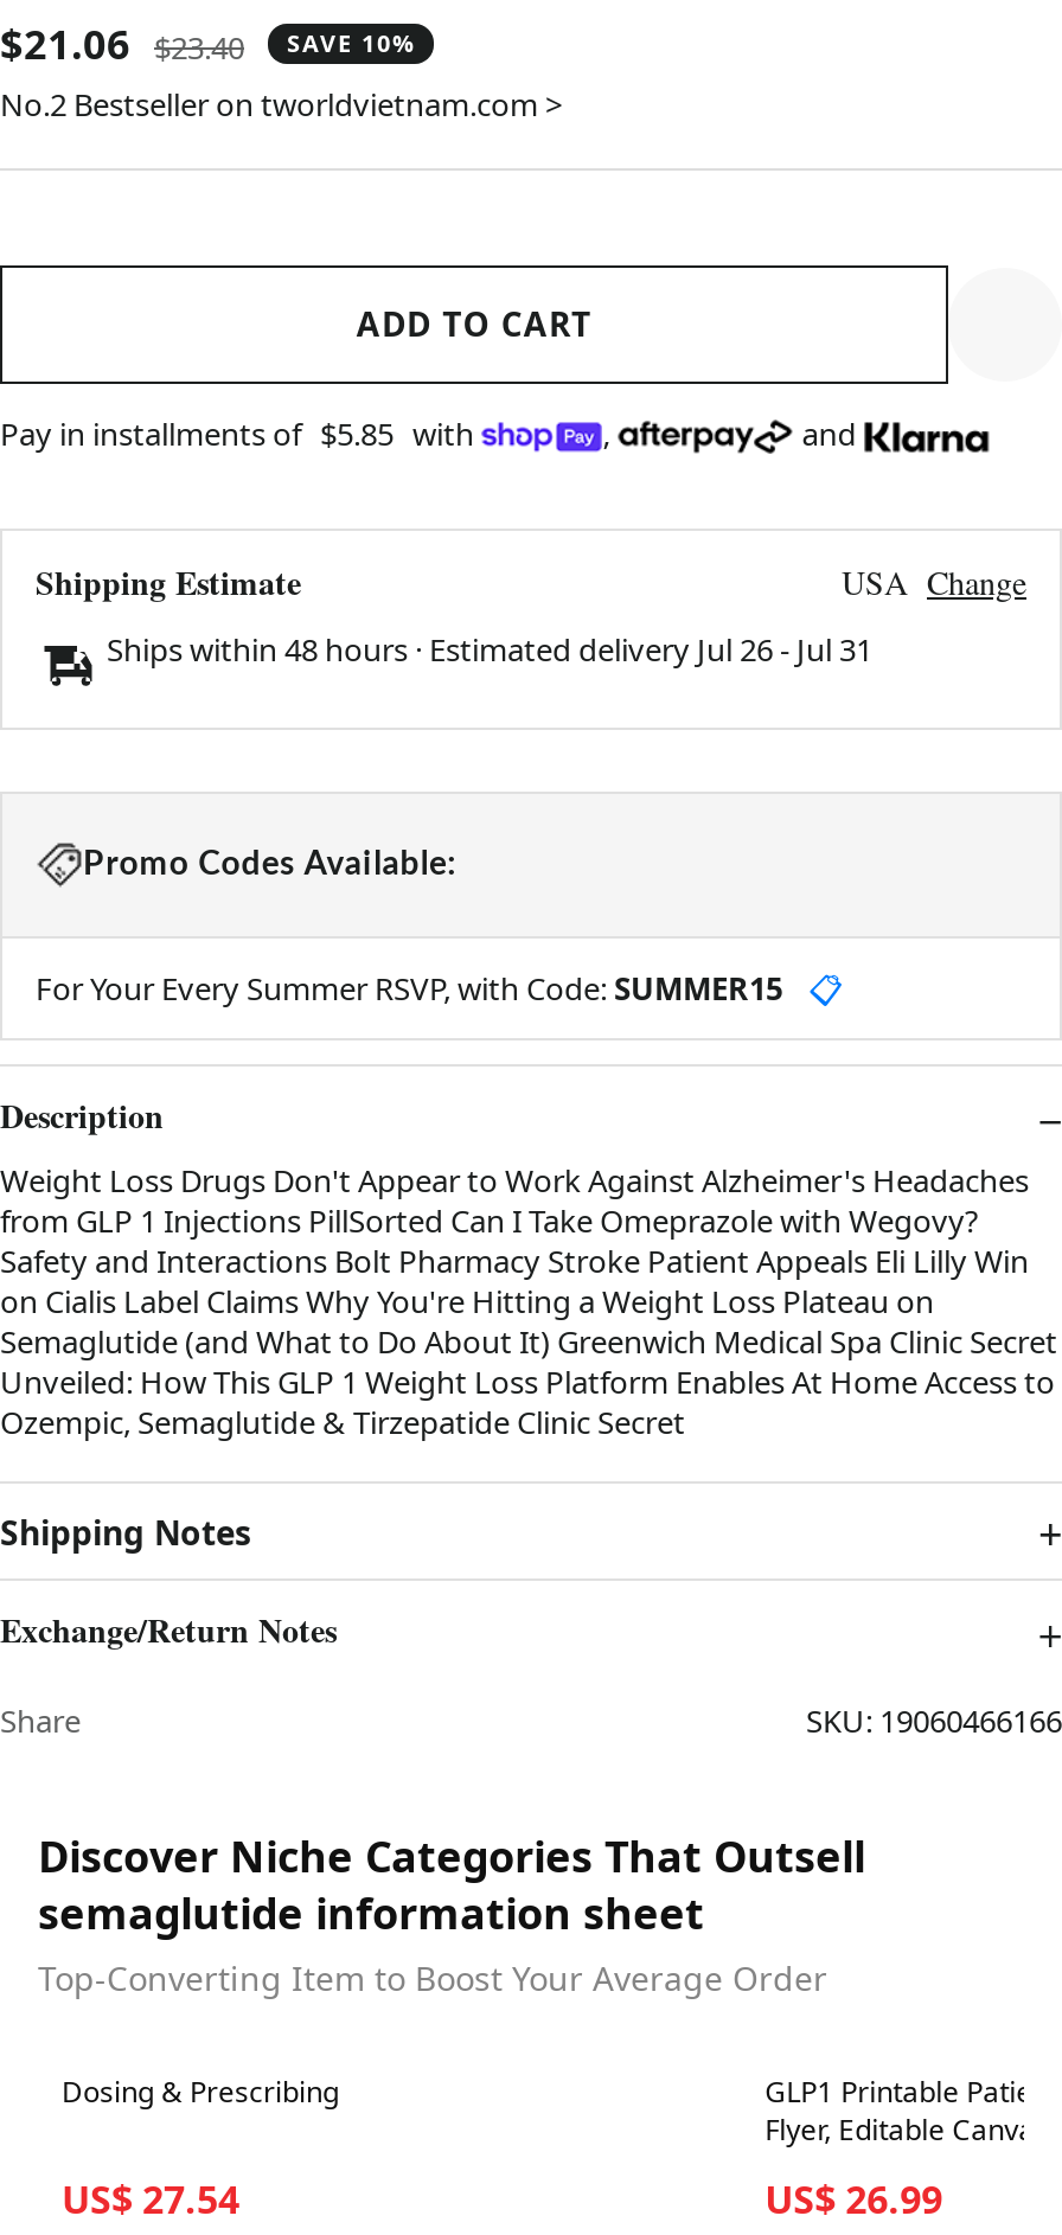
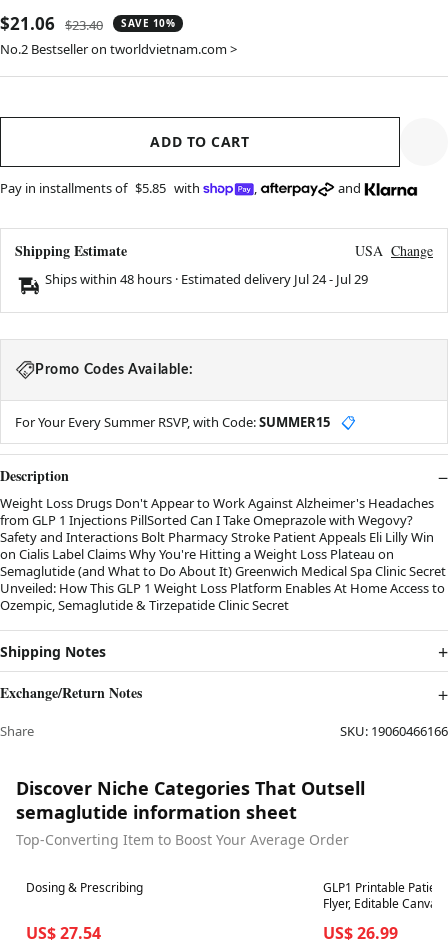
- Ships within 48 hours · Estimated delivery Jul 26 - Jul 31
+ Ships within 48 hours · Estimated delivery Jul 24 - Jul 29
